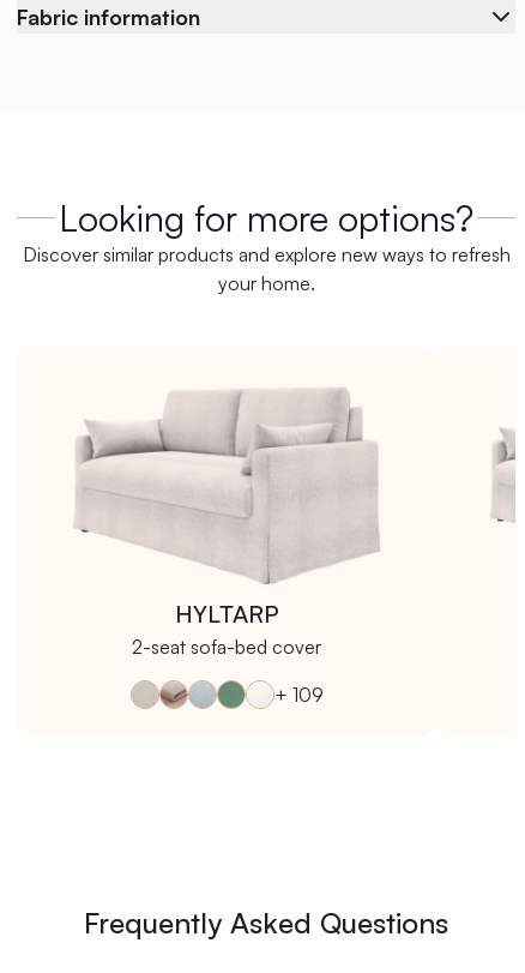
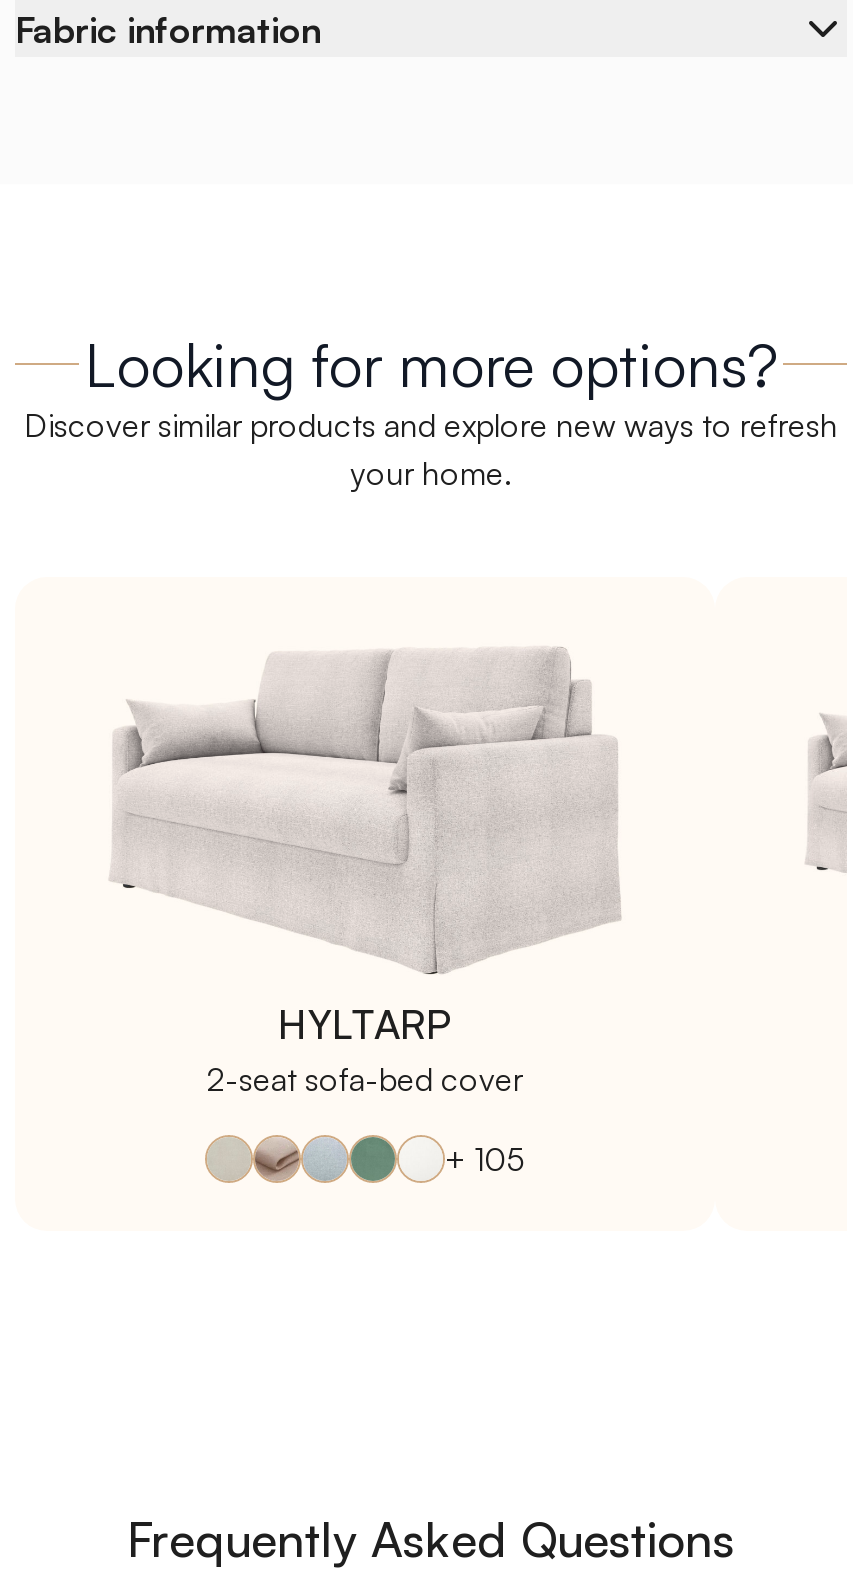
- + 109
+ + 105
